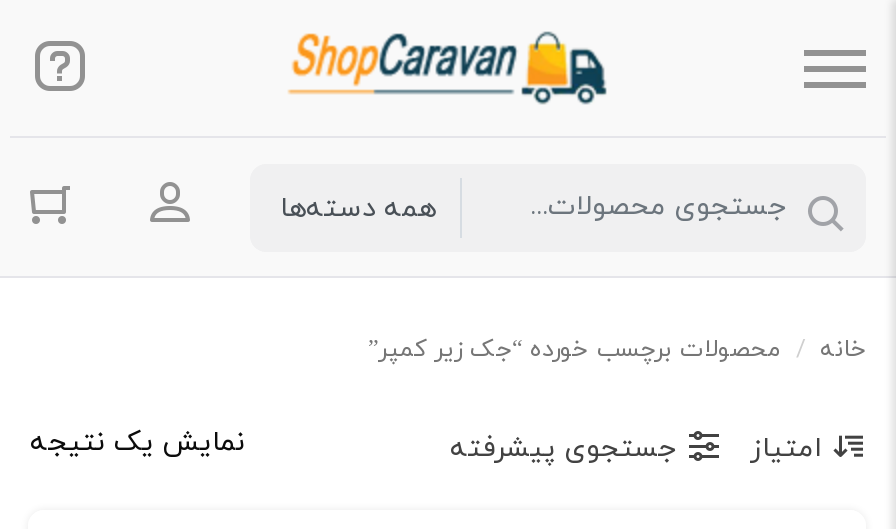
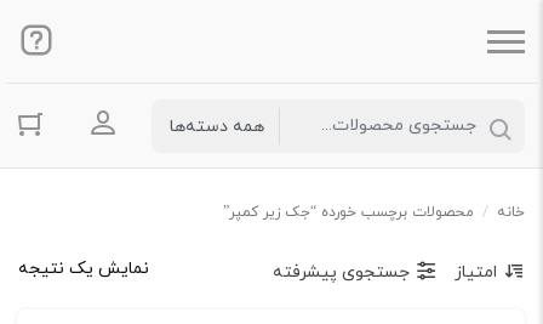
- [image]
